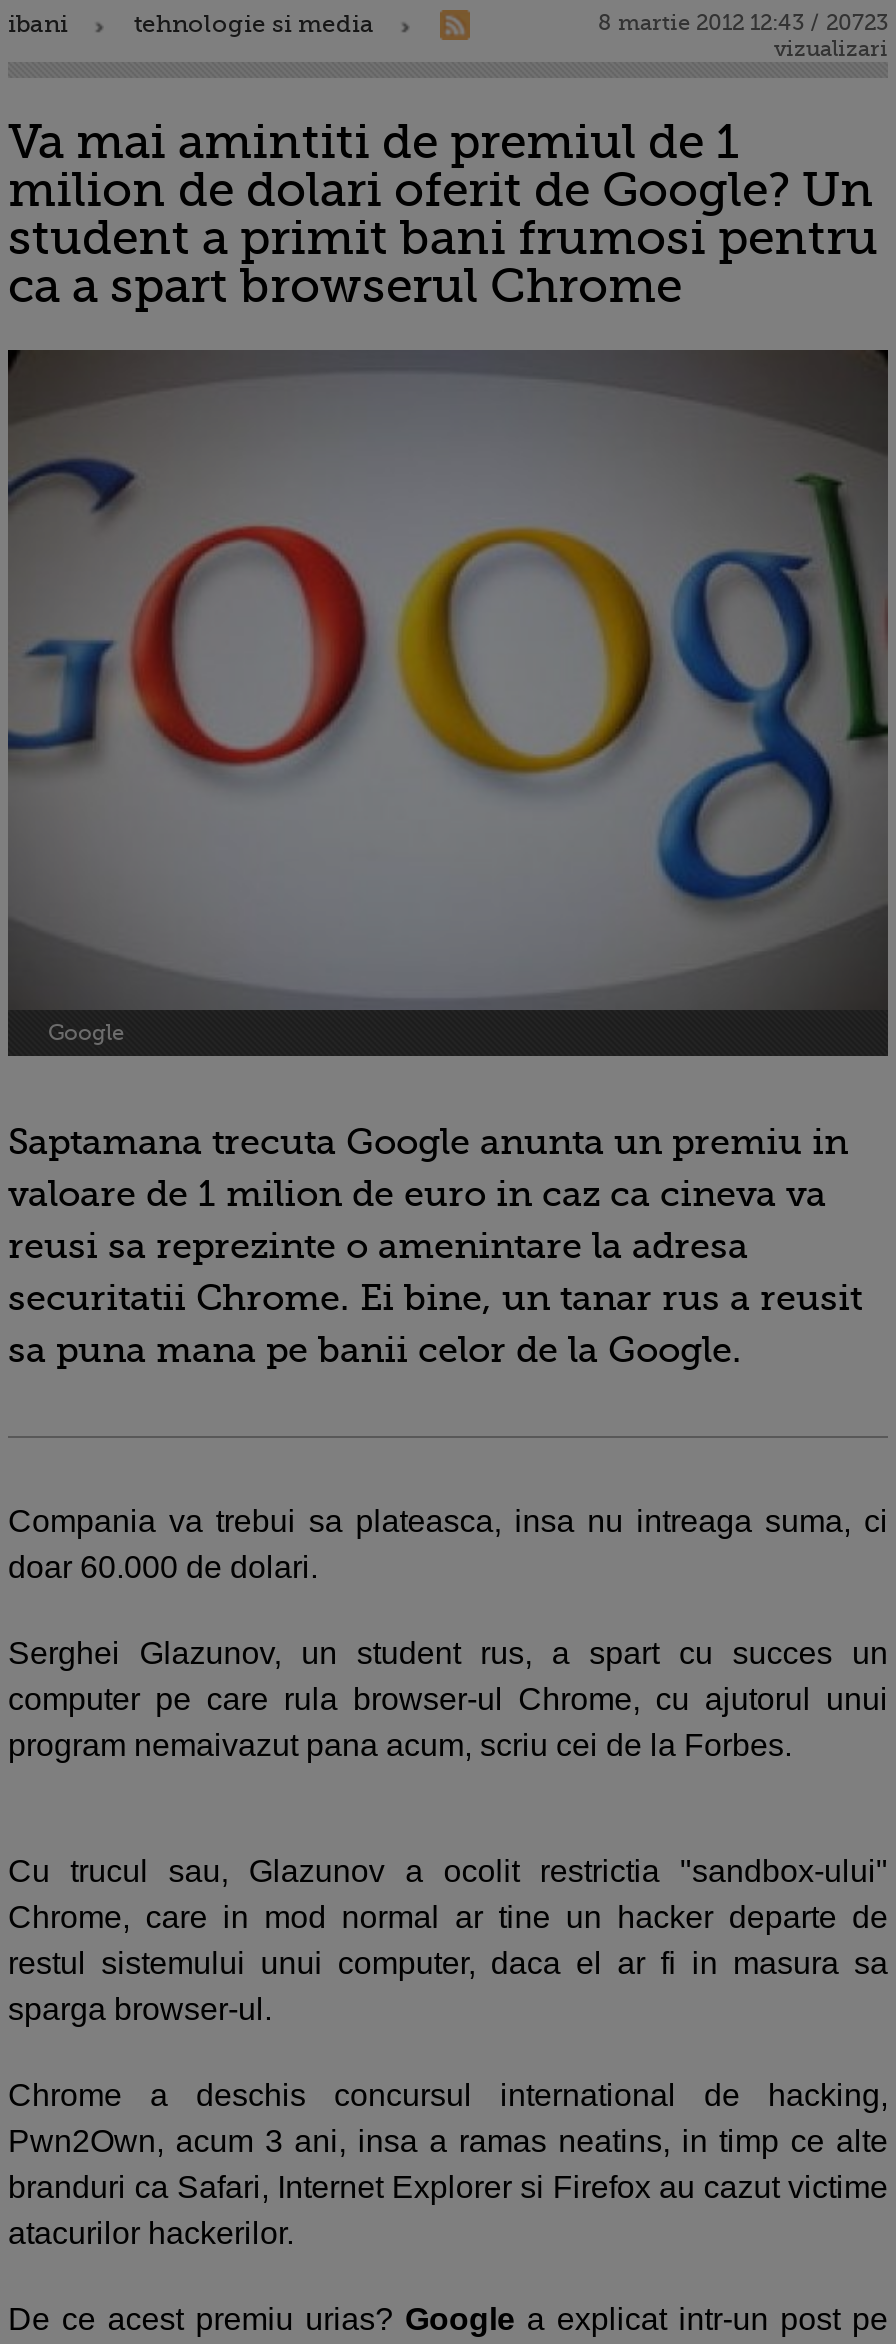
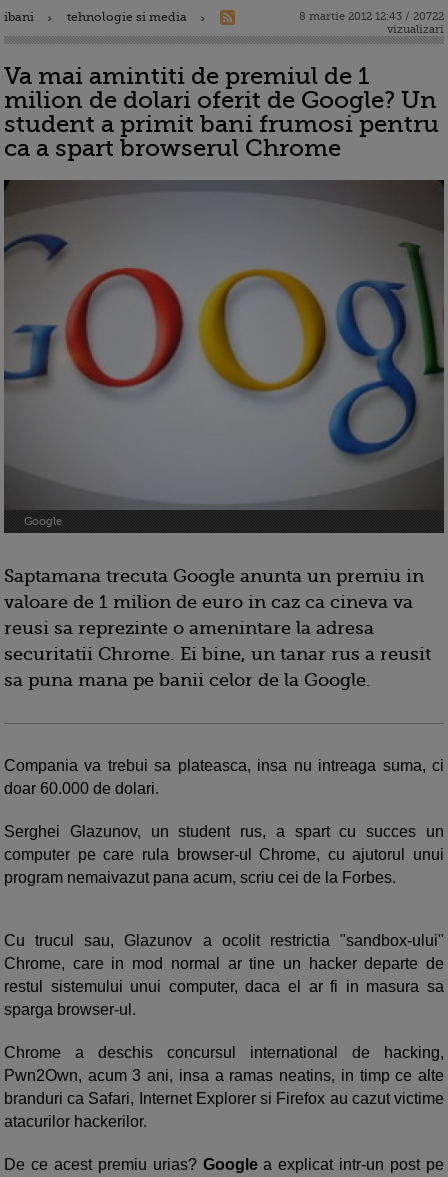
- 8 martie 2012 12:43 / 20723
+ 8 martie 2012 12:43 / 20722
